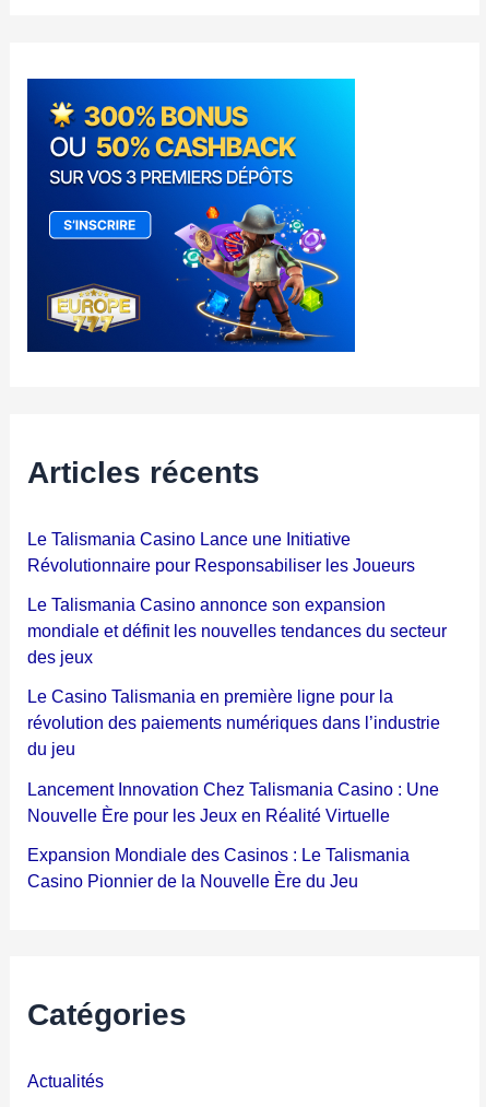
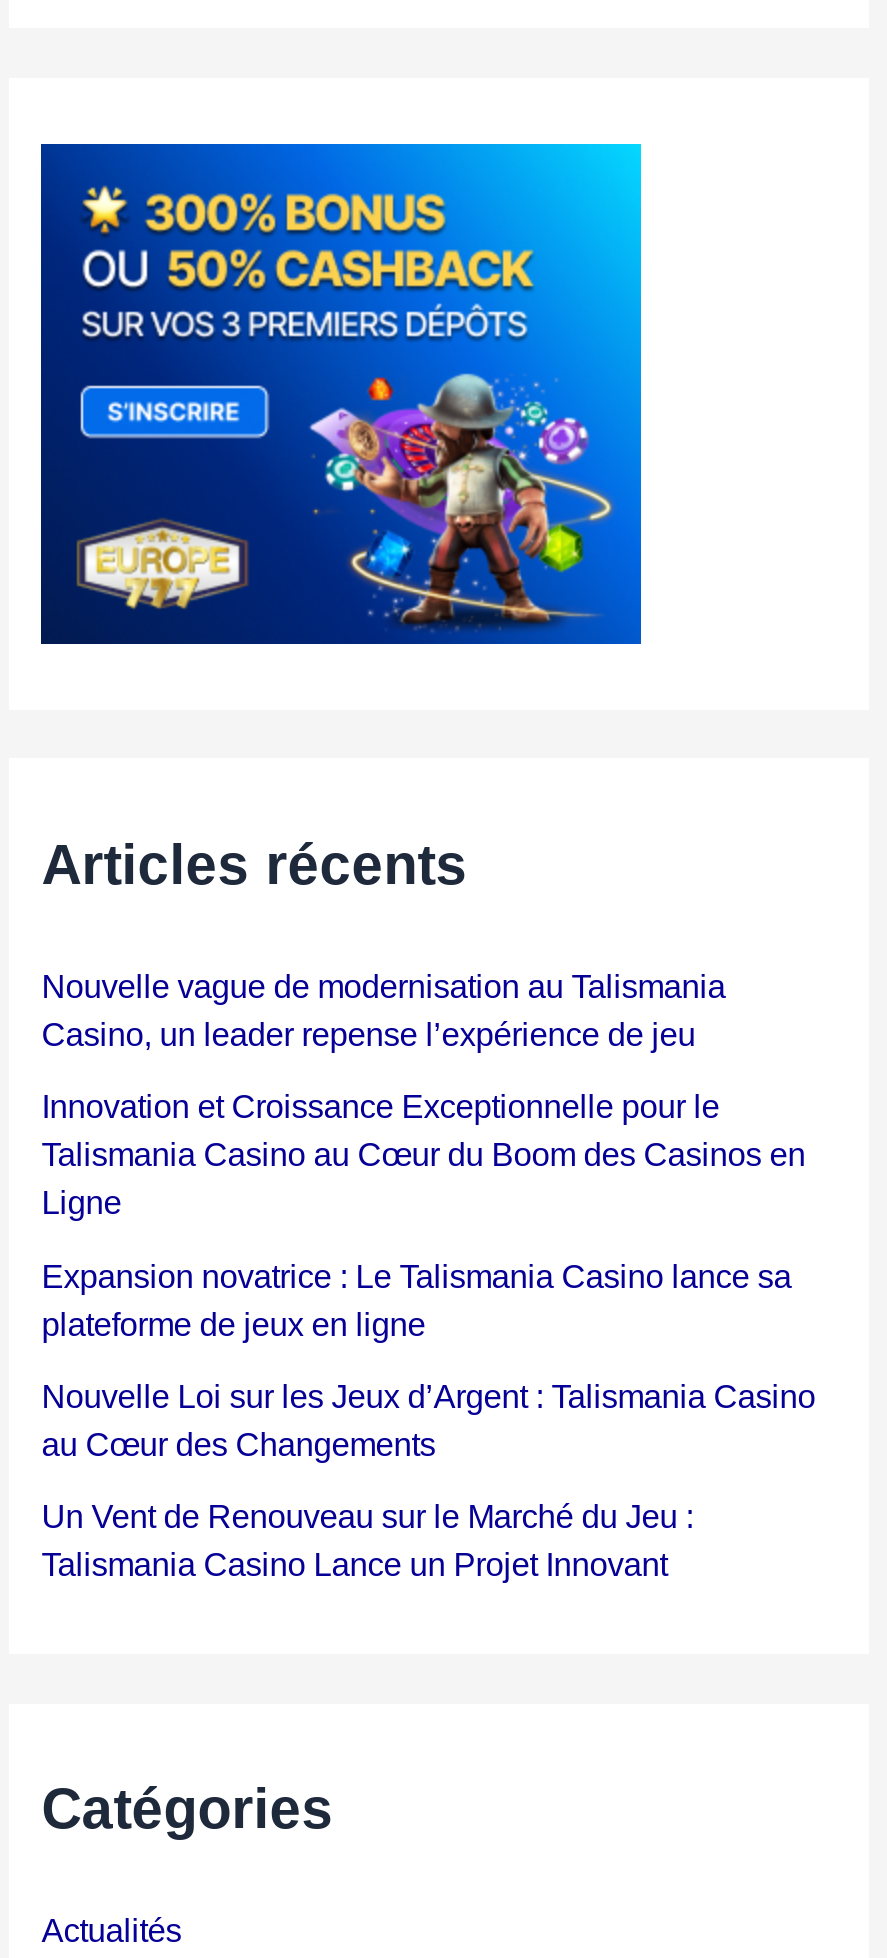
- Le Talismania Casino Lance une Initiative
- Révolutionnaire pour Responsabiliser les Joueurs
+ Nouvelle vague de modernisation au Talismania
+ Casino, un leader repense l’expérience de jeu

- Le Talismania Casino annonce son expansion
- mondiale et définit les nouvelles tendances du secteur
- des jeux
+ Innovation et Croissance Exceptionnelle pour le
+ Talismania Casino au Cœur du Boom des Casinos en
+ Ligne

- Le Casino Talismania en première ligne pour la
- révolution des paiements numériques dans l’industrie
- du jeu
+ Expansion novatrice : Le Talismania Casino lance sa
+ plateforme de jeux en ligne

- Lancement Innovation Chez Talismania Casino : Une
- Nouvelle Ère pour les Jeux en Réalité Virtuelle
+ Nouvelle Loi sur les Jeux d’Argent : Talismania Casino
+ au Cœur des Changements

- Expansion Mondiale des Casinos : Le Talismania
- Casino Pionnier de la Nouvelle Ère du Jeu
+ Un Vent de Renouveau sur le Marché du Jeu :
+ Talismania Casino Lance un Projet Innovant
